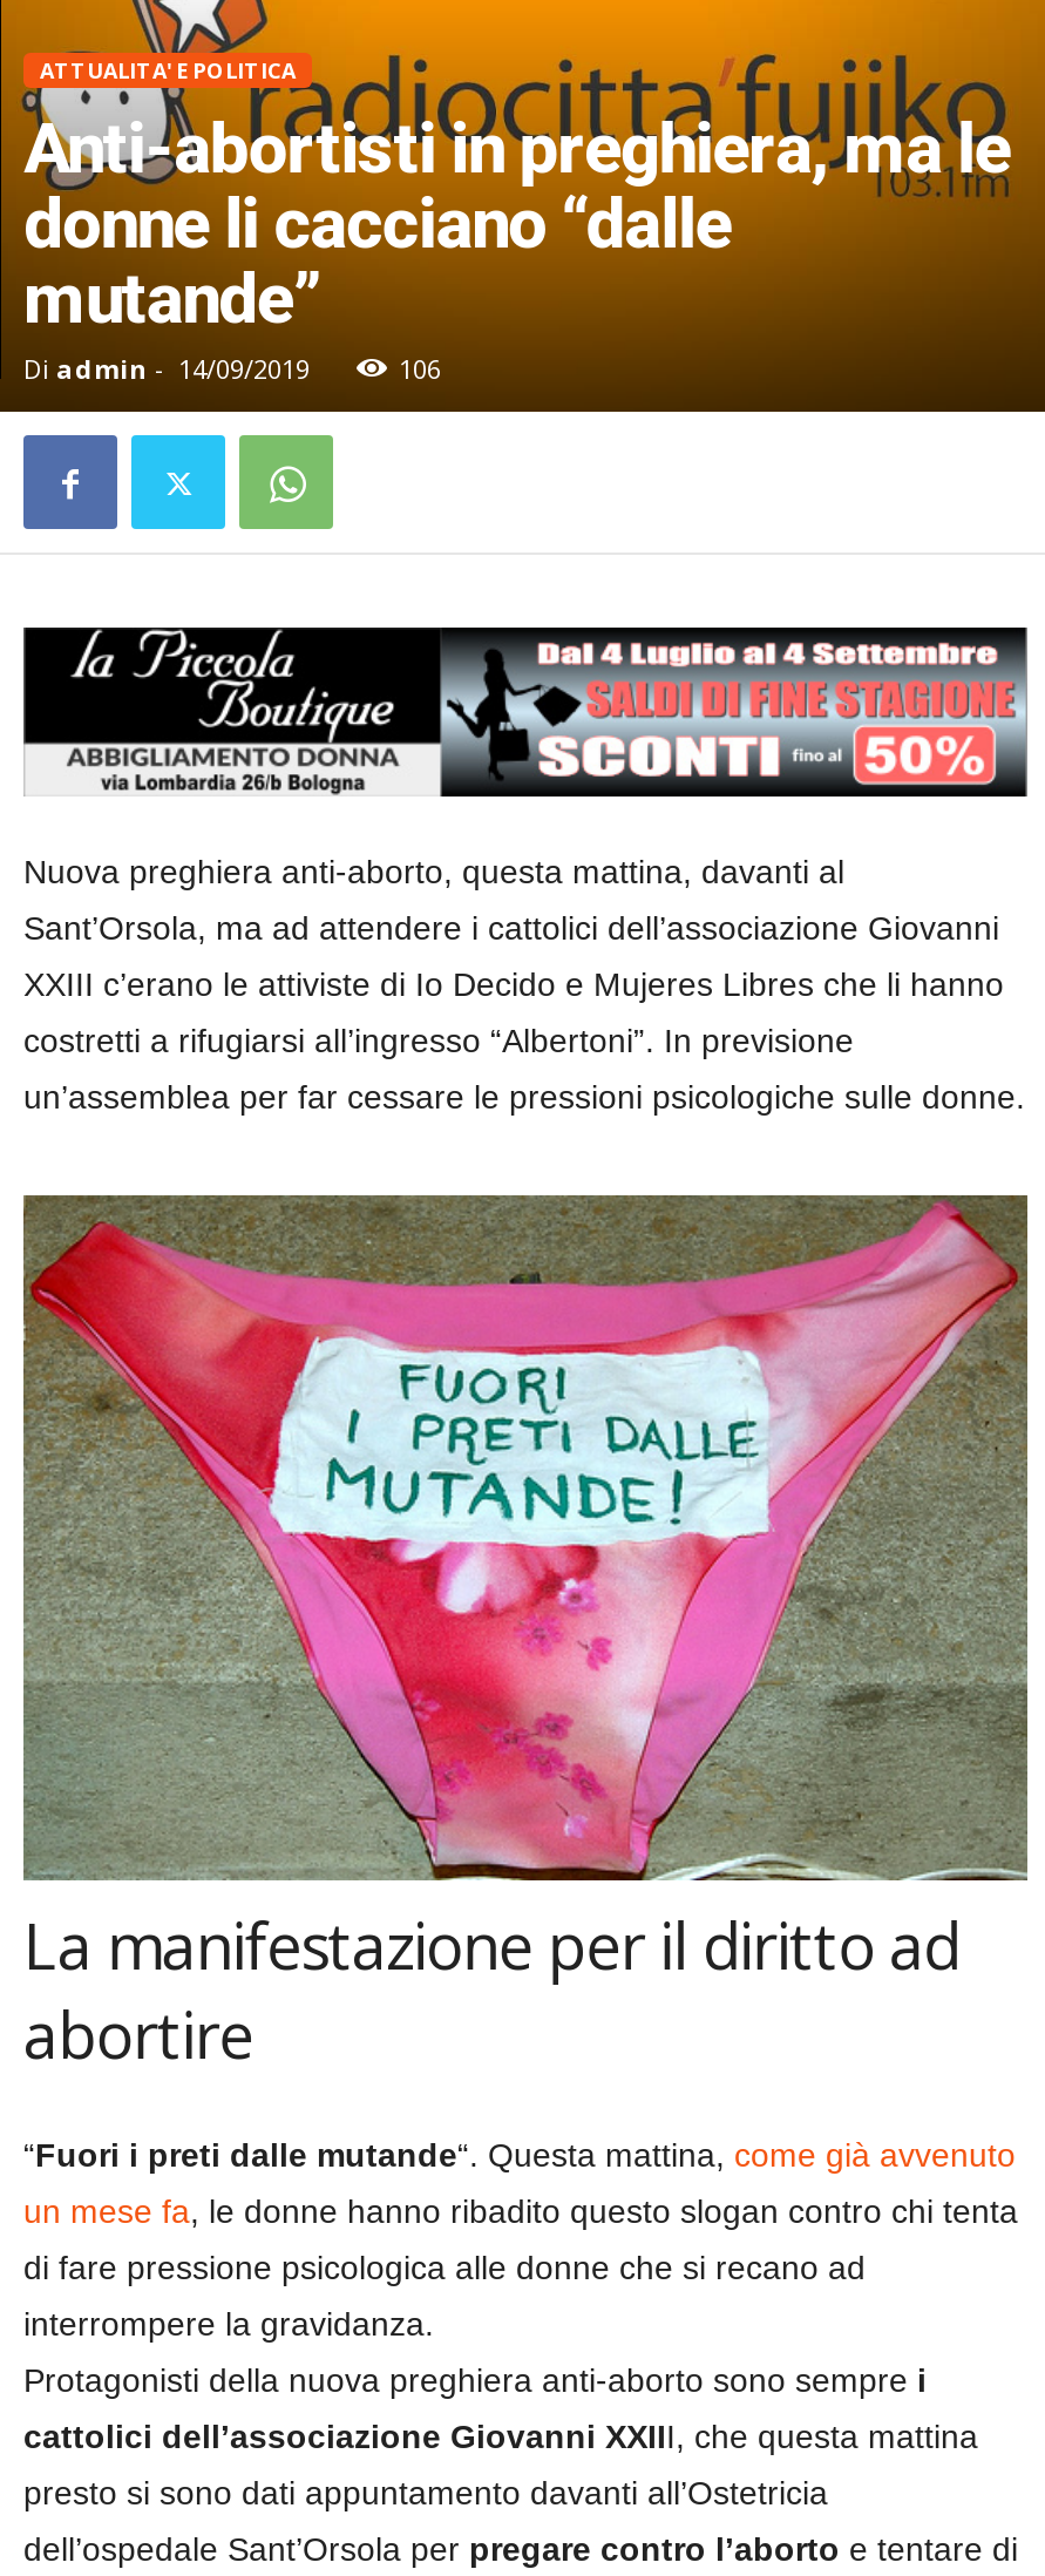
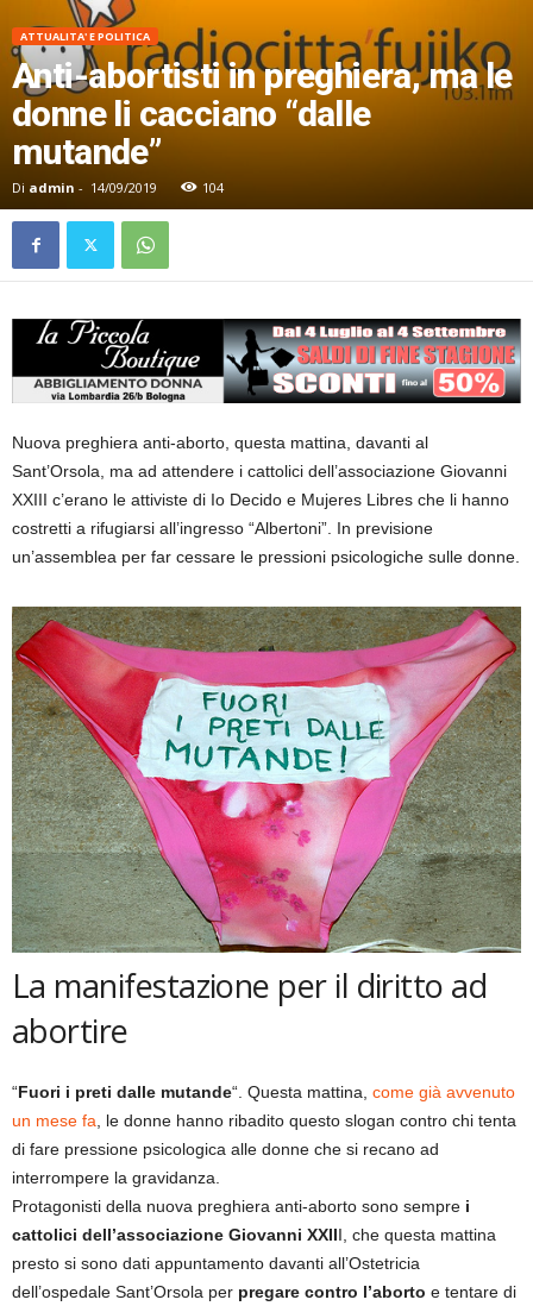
- 106
+ 104
